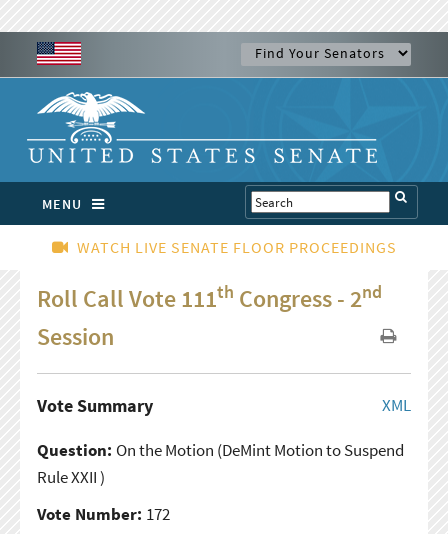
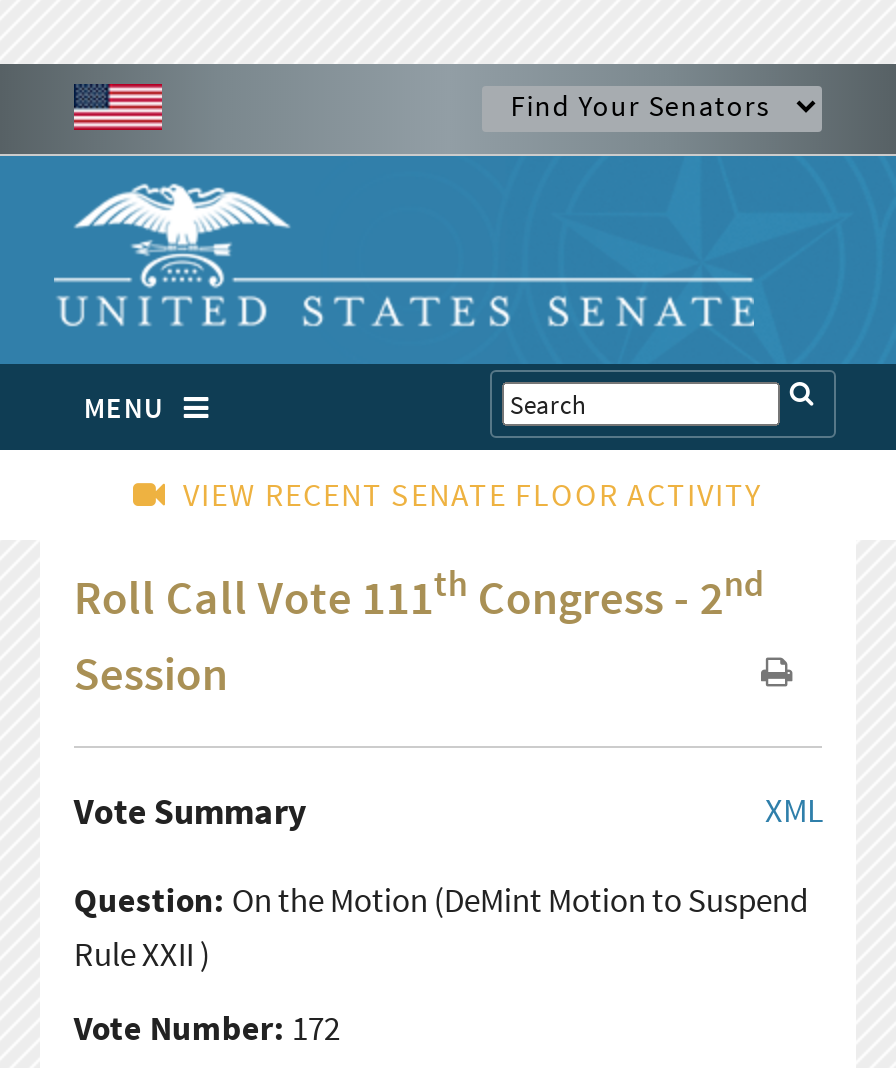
- WATCH LIVE SENATE FLOOR PROCEEDINGS
+ VIEW RECENT SENATE FLOOR ACTIVITY
